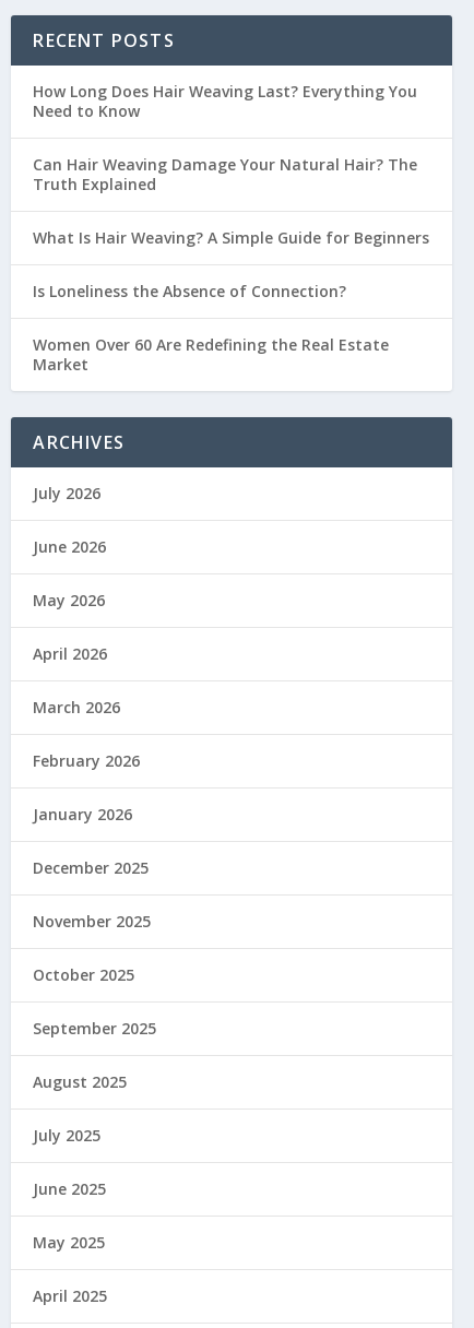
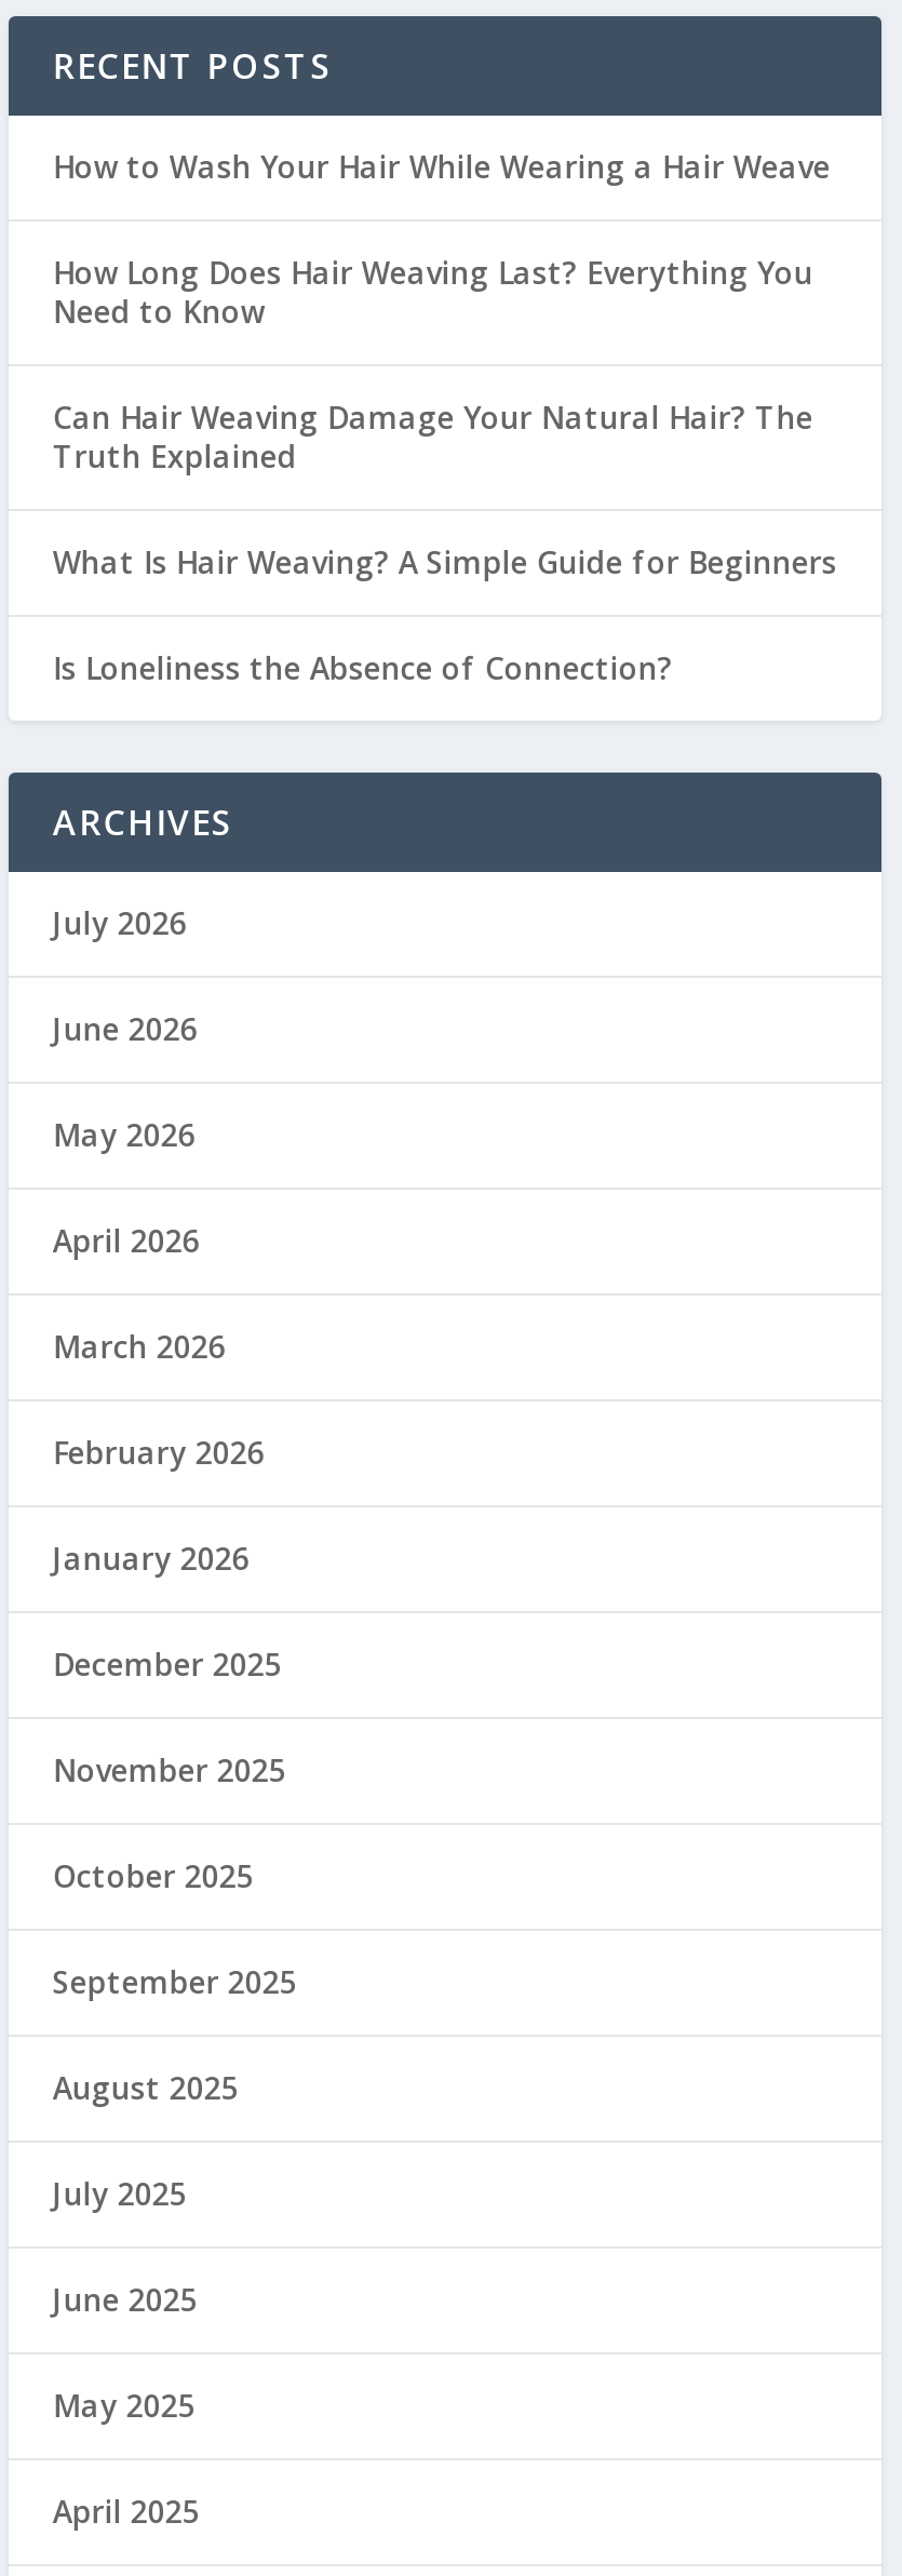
+ How to Wash Your Hair While Wearing a Hair Weave

moved down: How Long Does Hair Weaving Last? Everything You | Need to Know | Can Hair Weaving Damage Your Natural Hair? The | Truth Explained | What Is Hair Weaving? A Simple Guide for Beginners | Is Loneliness the Absence of Connection?

- Women Over 60 Are Redefining the Real Estate
- Market
